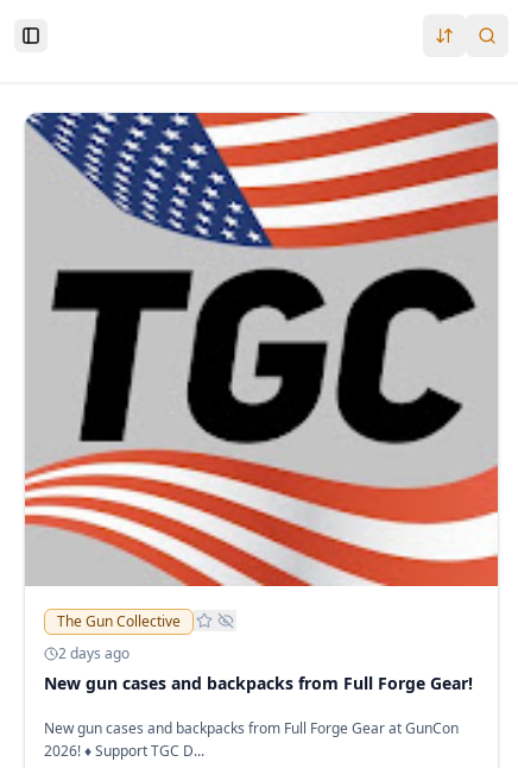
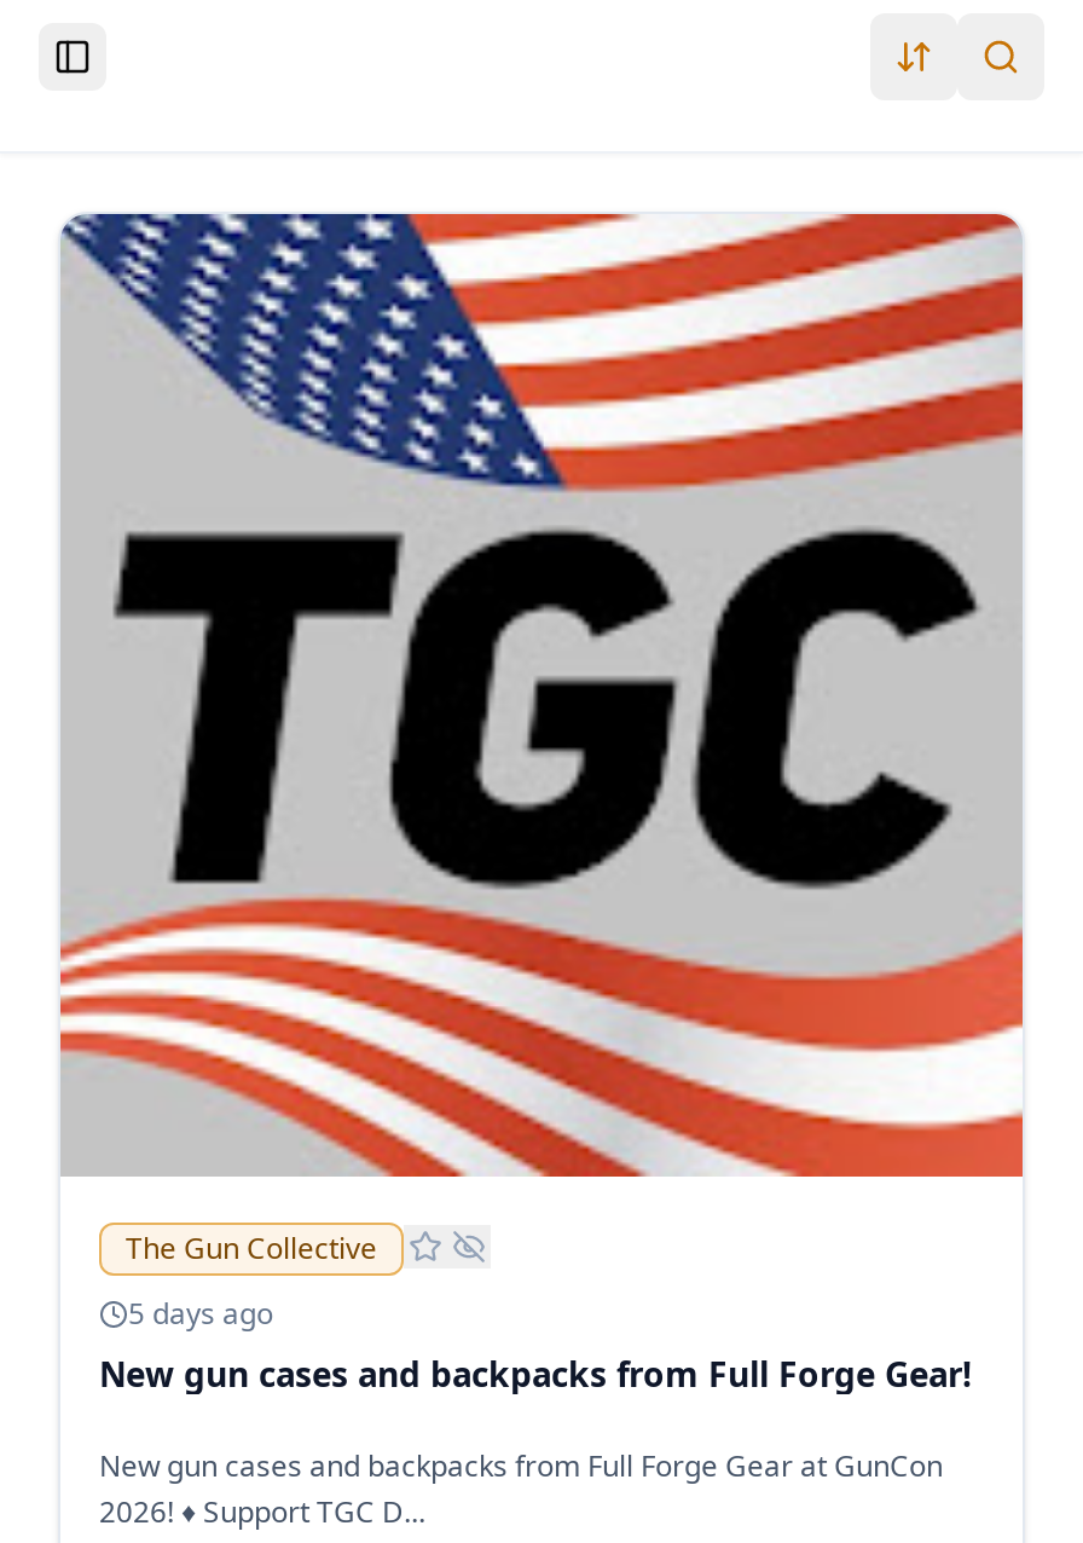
- 2 days ago
+ 5 days ago
